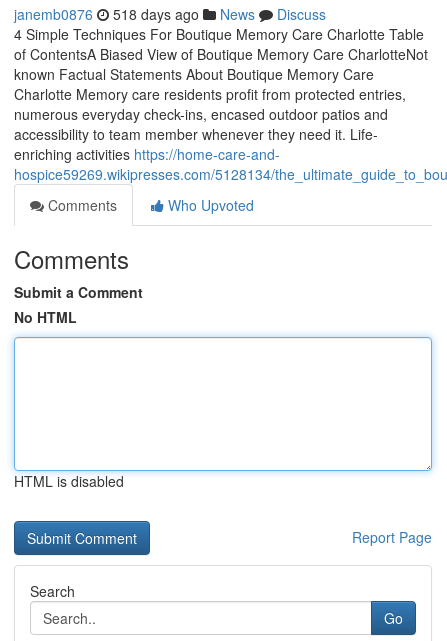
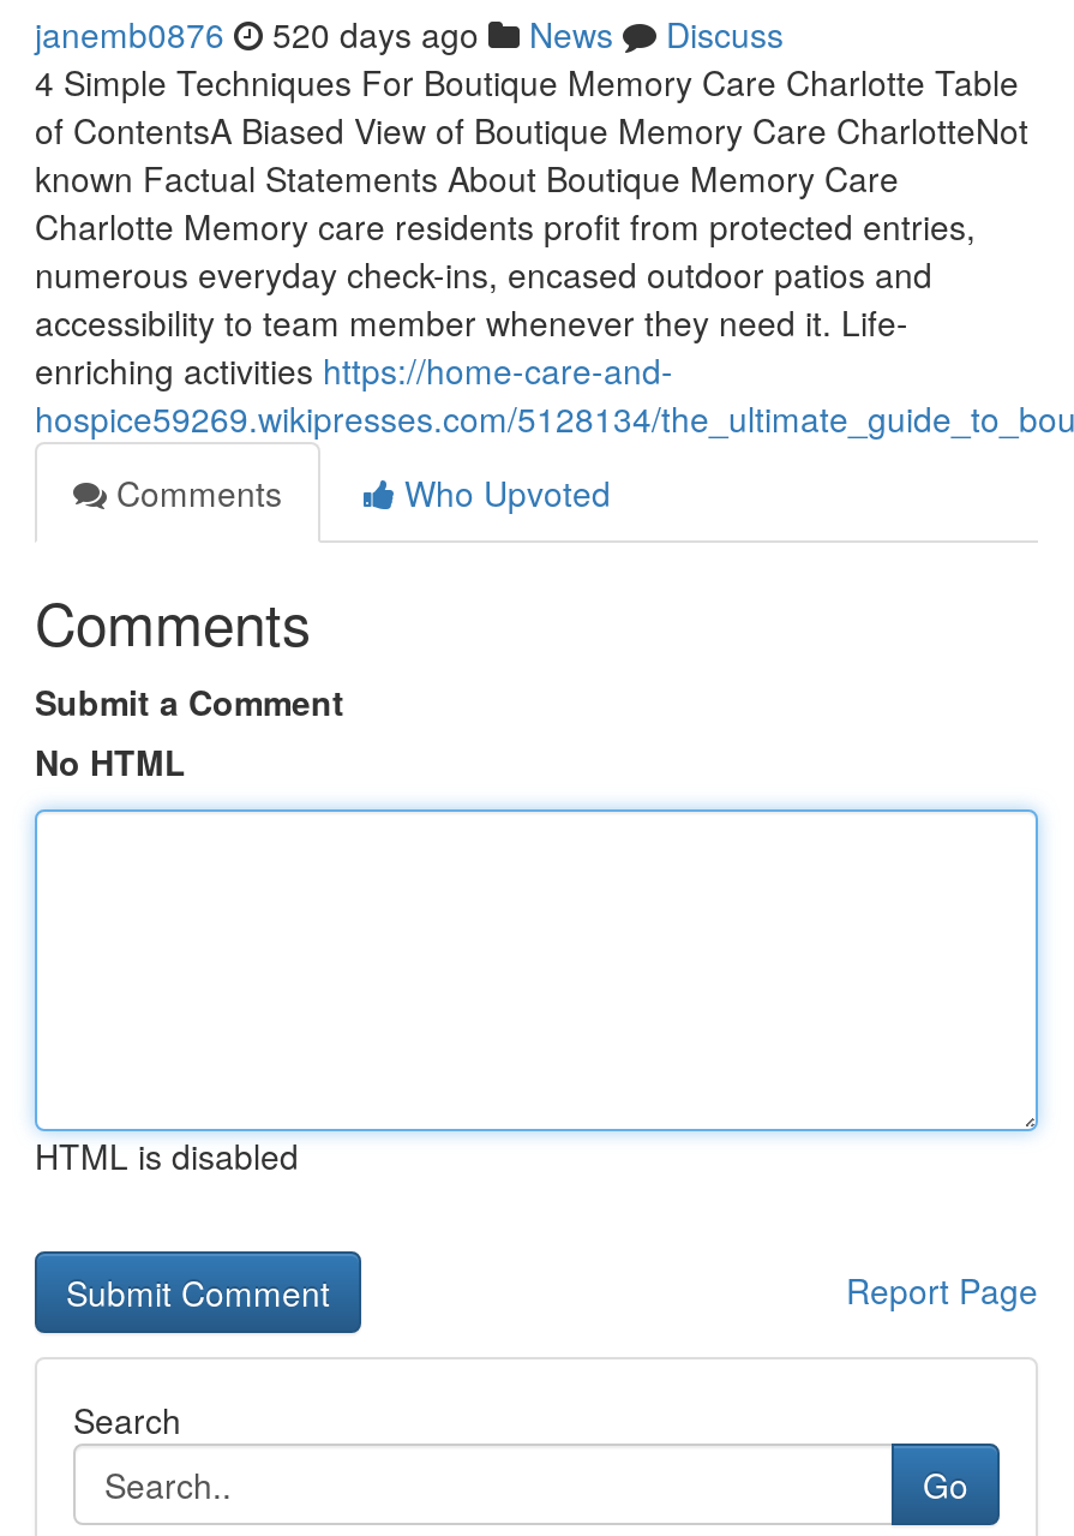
- janemb0876 518 days ago News Discuss
+ janemb0876 520 days ago News Discuss
